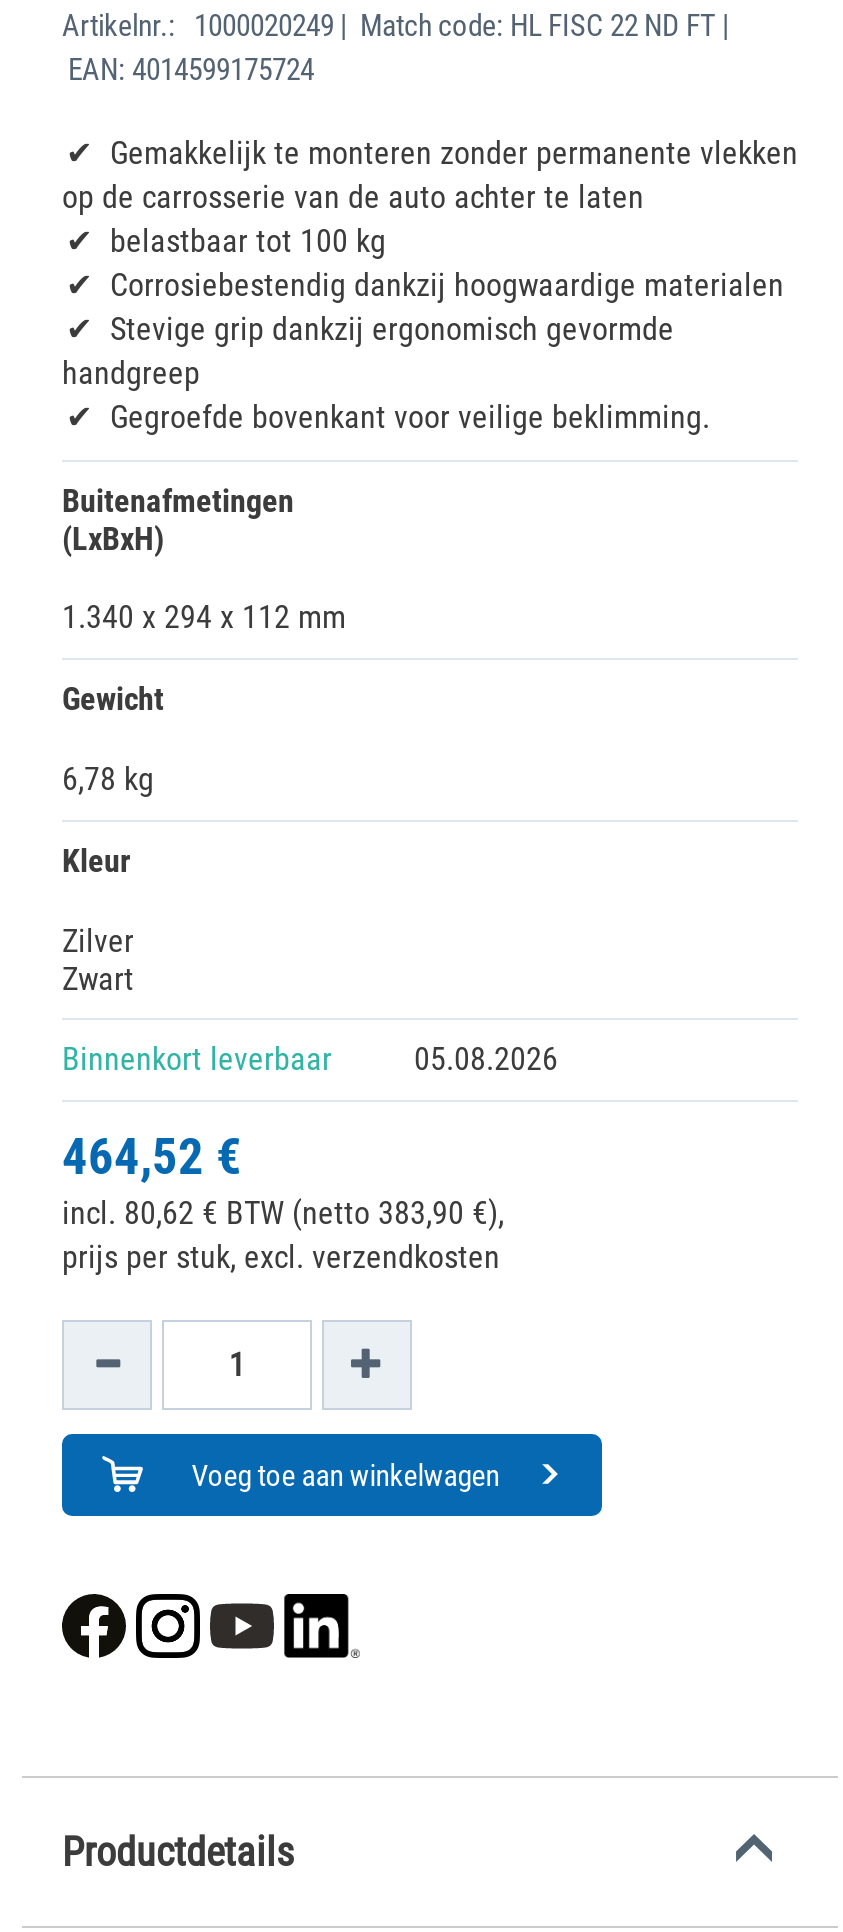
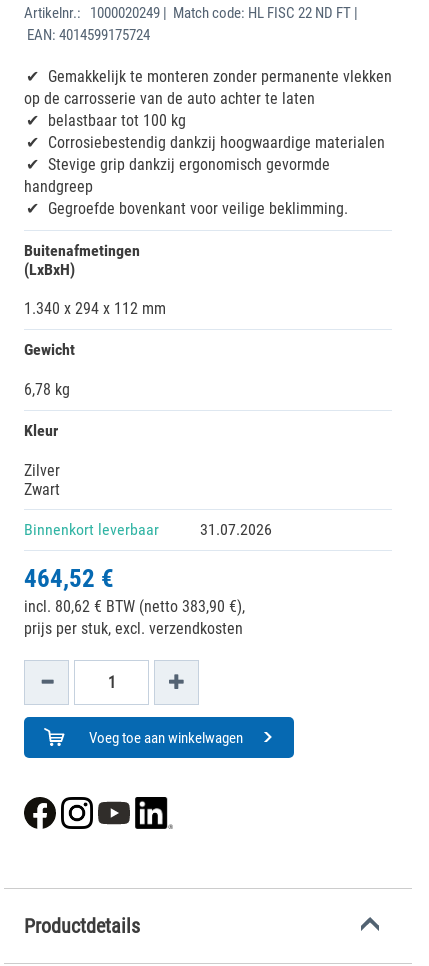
- 05.08.2026
+ 31.07.2026
